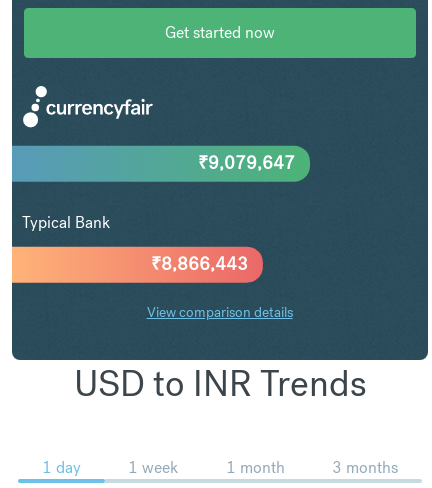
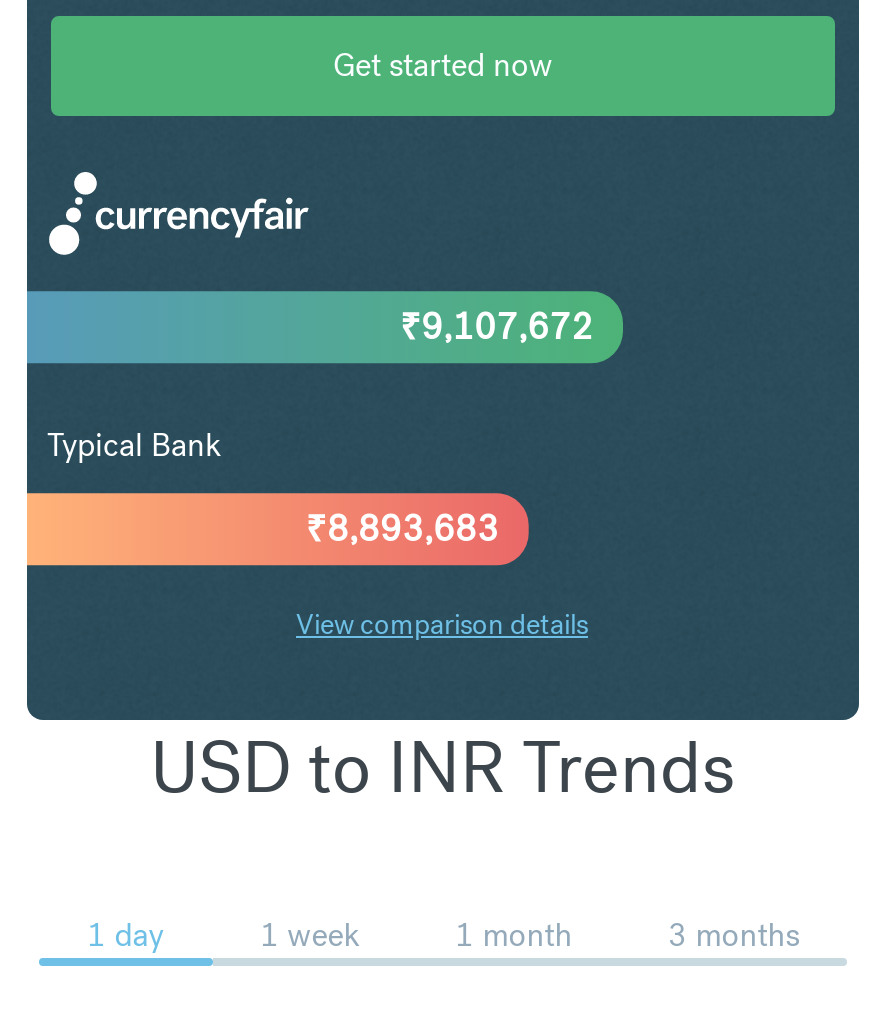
- ₹9,079,647
+ ₹9,107,672

- ₹8,866,443
+ ₹8,893,683
